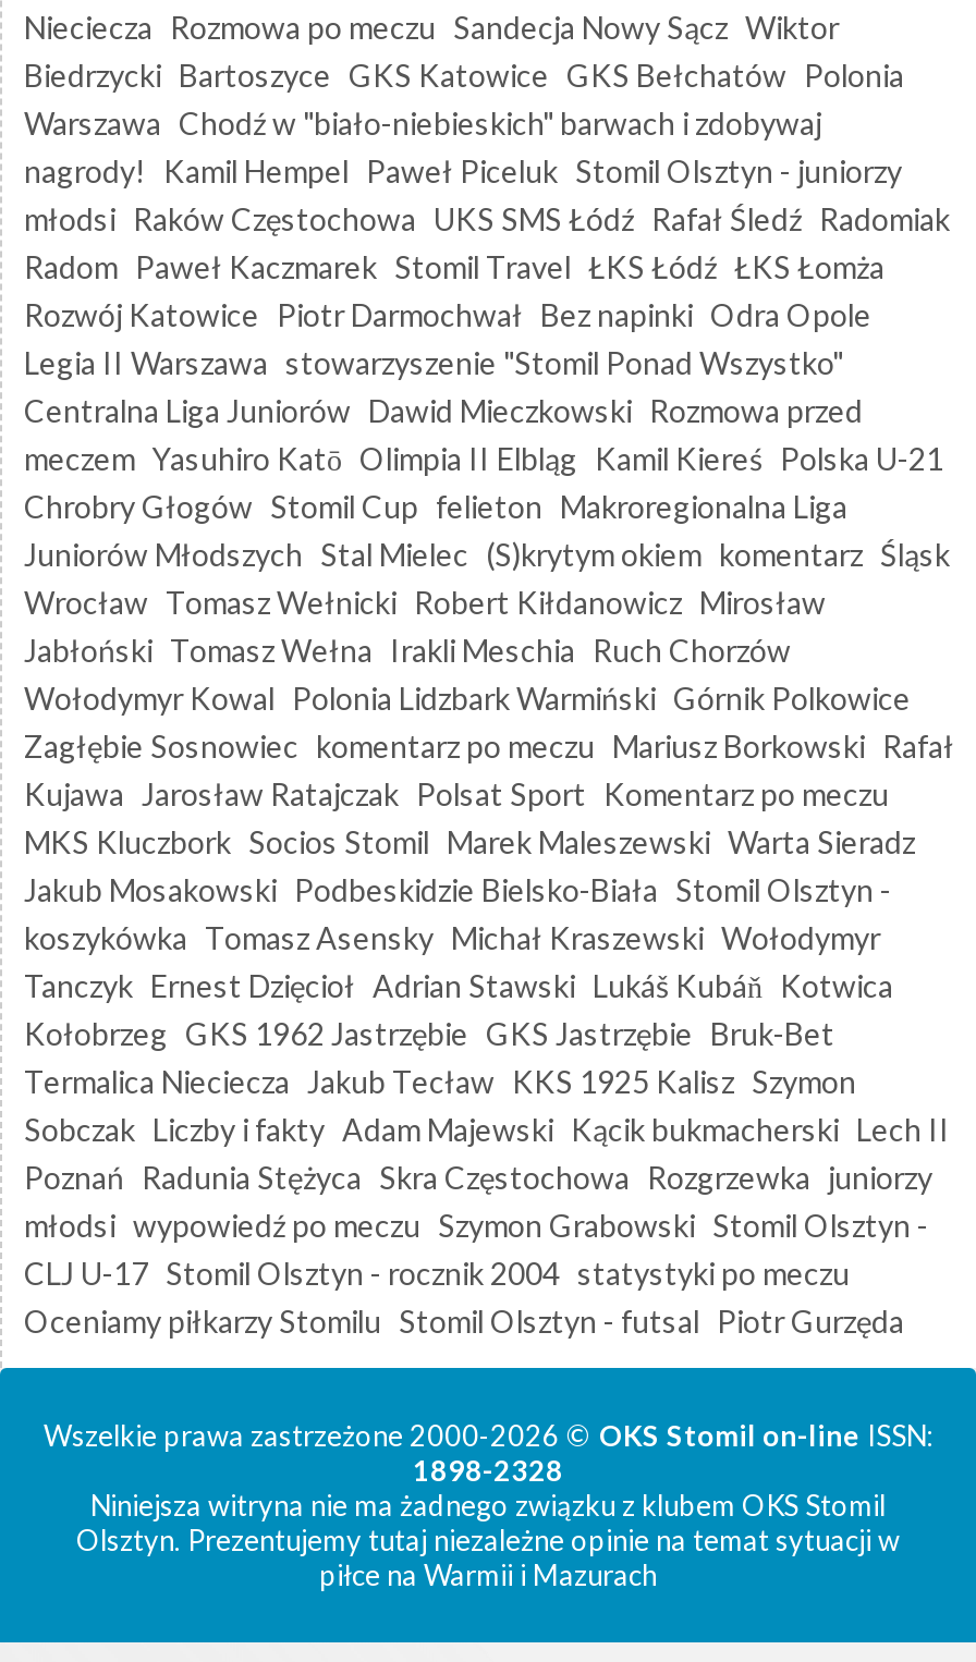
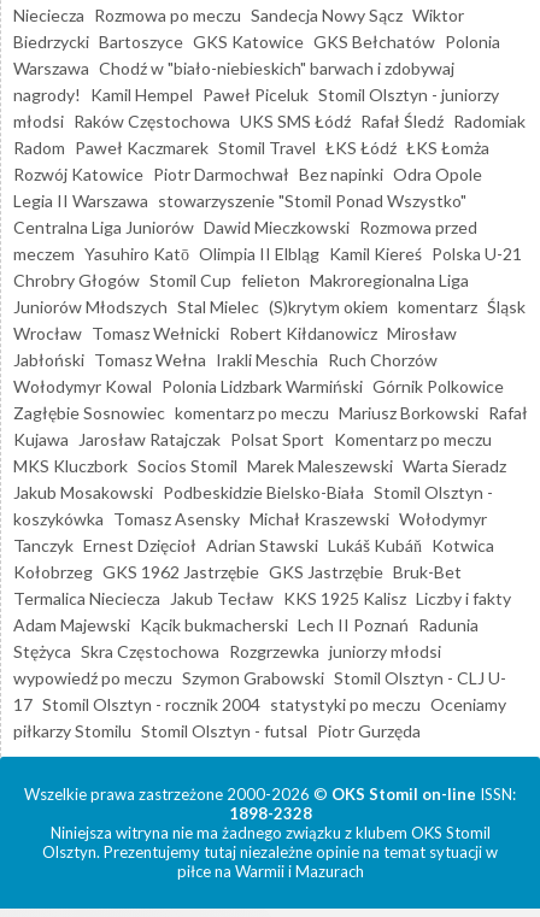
- Termalica Nieciecza Jakub Tecław KKS 1925 Kalisz Szymon
- Sobczak Liczby i fakty Adam Majewski Kącik bukmacherski Lech II
- Poznań Radunia Stężyca Skra Częstochowa Rozgrzewka juniorzy
- młodsi wypowiedź po meczu Szymon Grabowski Stomil Olsztyn -
- CLJ U-17 Stomil Olsztyn - rocznik 2004 statystyki po meczu
- Oceniamy piłkarzy Stomilu Stomil Olsztyn - futsal Piotr Gurzęda
+ Termalica Nieciecza Jakub Tecław KKS 1925 Kalisz Liczby i fakty
+ Adam Majewski Kącik bukmacherski Lech II Poznań Radunia
+ Stężyca Skra Częstochowa Rozgrzewka juniorzy młodsi
+ wypowiedź po meczu Szymon Grabowski Stomil Olsztyn - CLJ U-
+ 17 Stomil Olsztyn - rocznik 2004 statystyki po meczu Oceniamy
+ piłkarzy Stomilu Stomil Olsztyn - futsal Piotr Gurzęda
